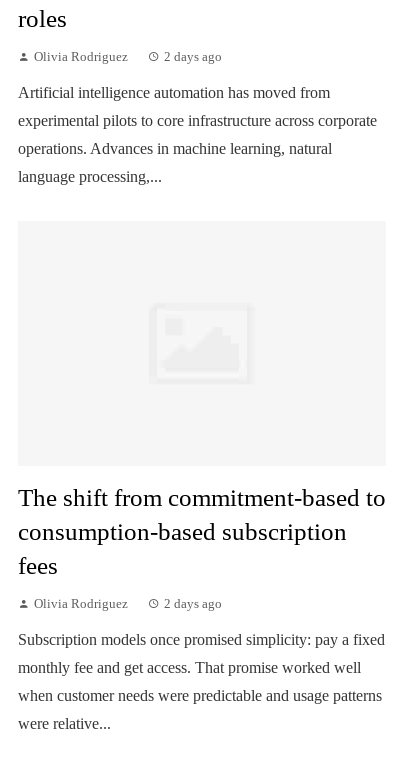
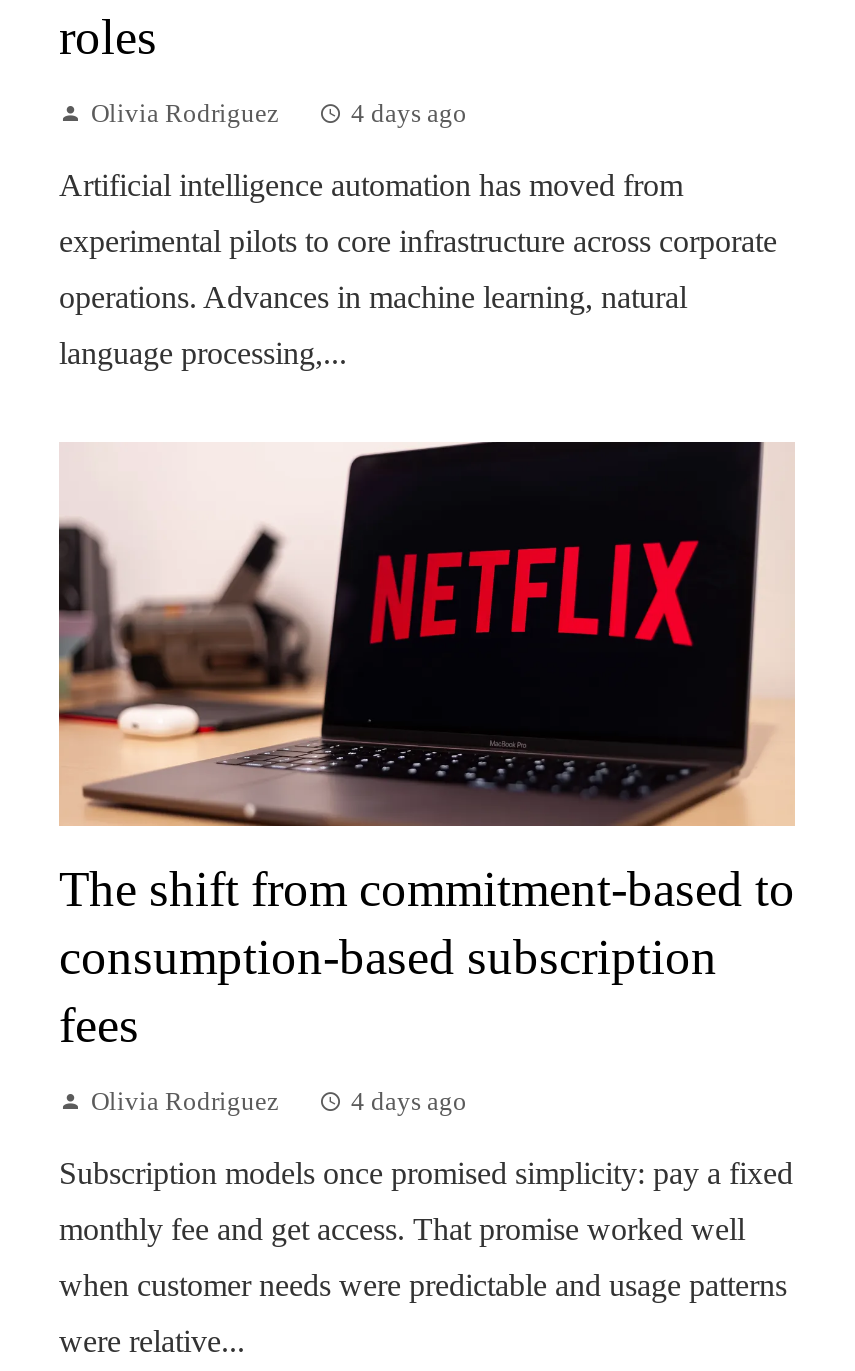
- 2 days ago
+ 4 days ago

+ [image]

- 2 days ago
+ 4 days ago
